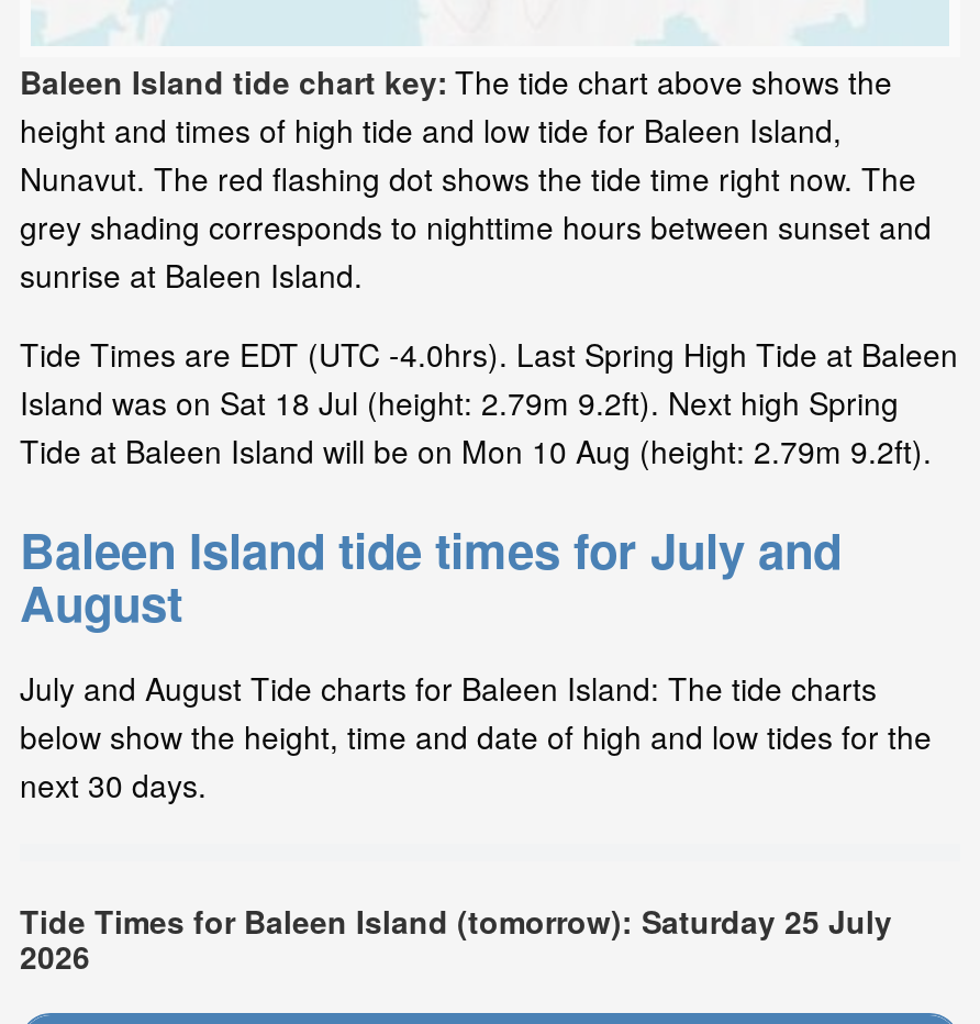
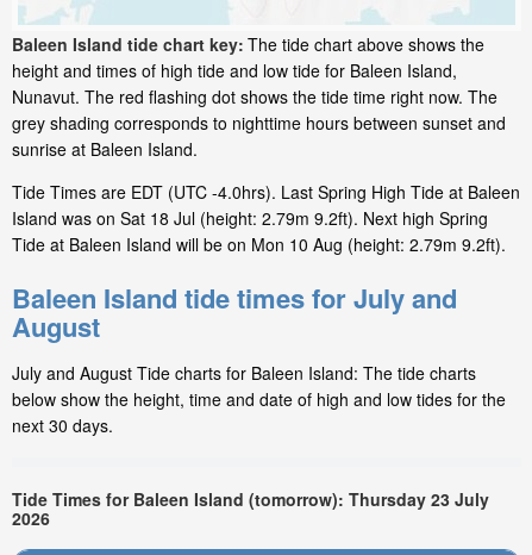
- Tide Times for Baleen Island (tomorrow): Saturday 25 July
+ Tide Times for Baleen Island (tomorrow): Thursday 23 July
